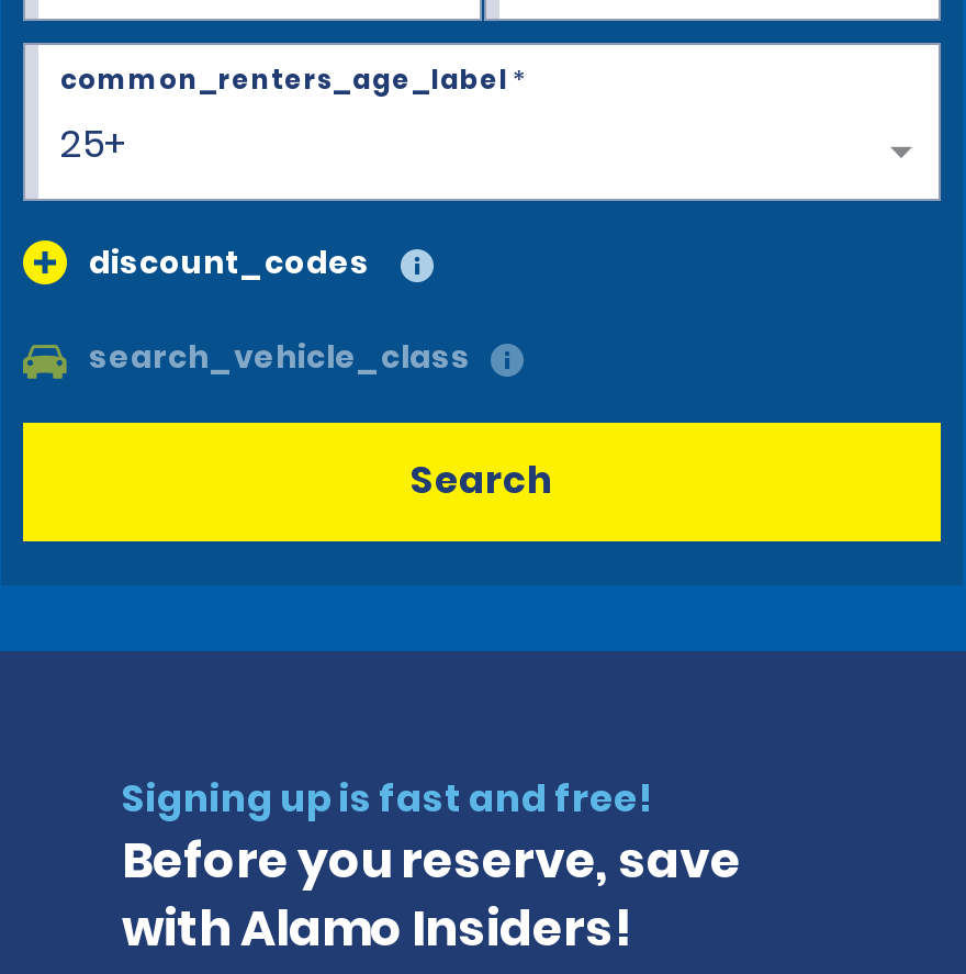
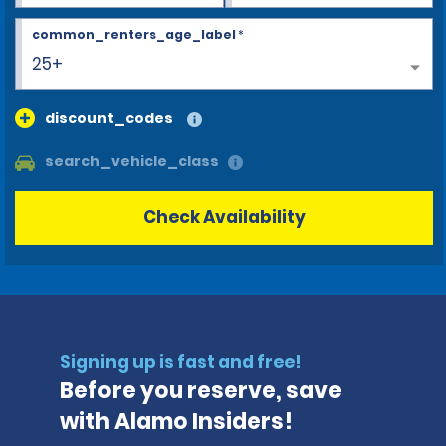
- Search
+ Check Availability
